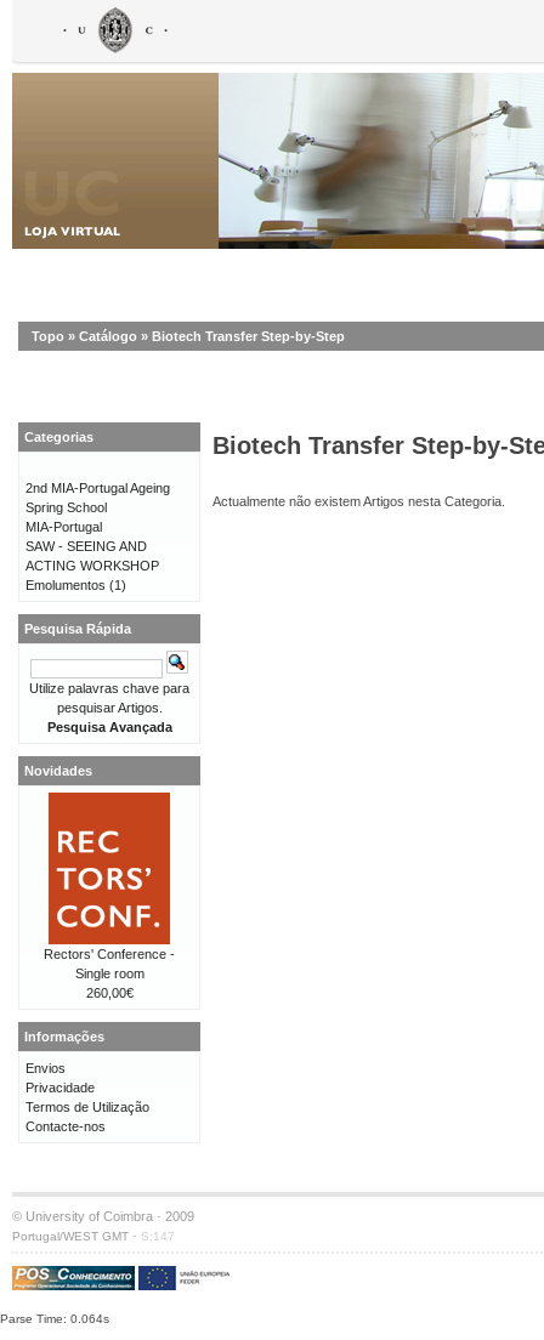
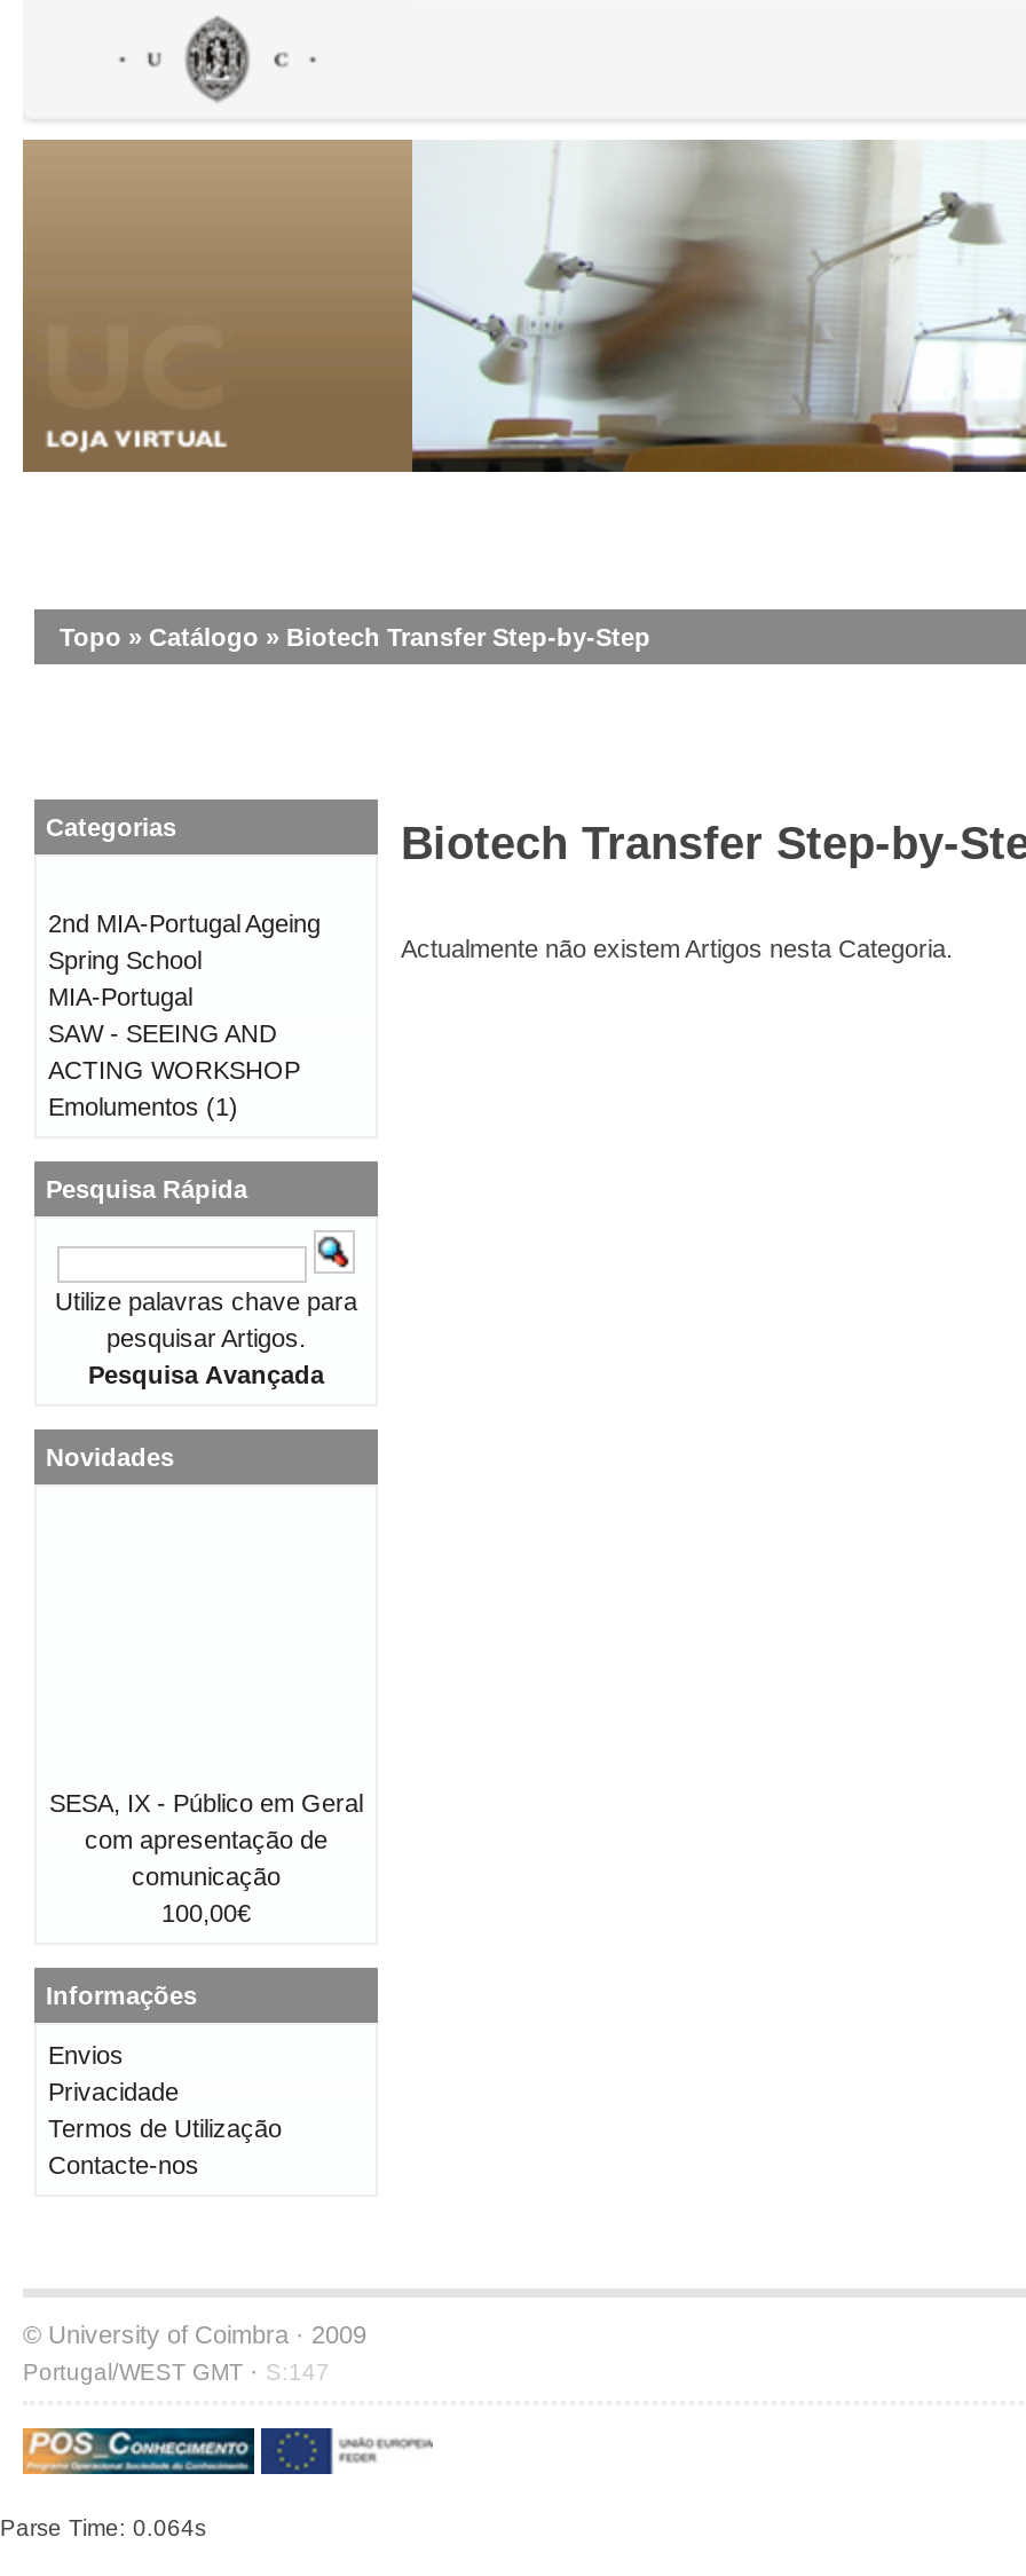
- [image]

- Rectors' Conference -
- Single room
- 260,00€
+ SESA, IX - Público em Geral
+ com apresentação de
+ comunicação
+ 100,00€
